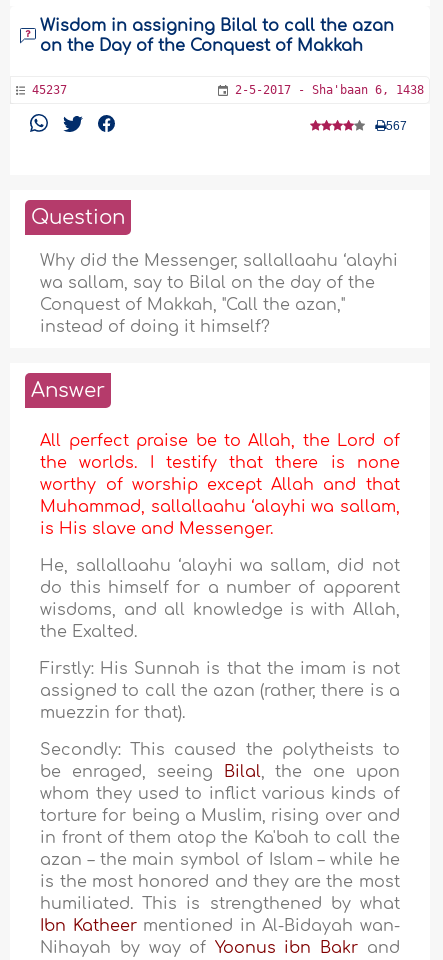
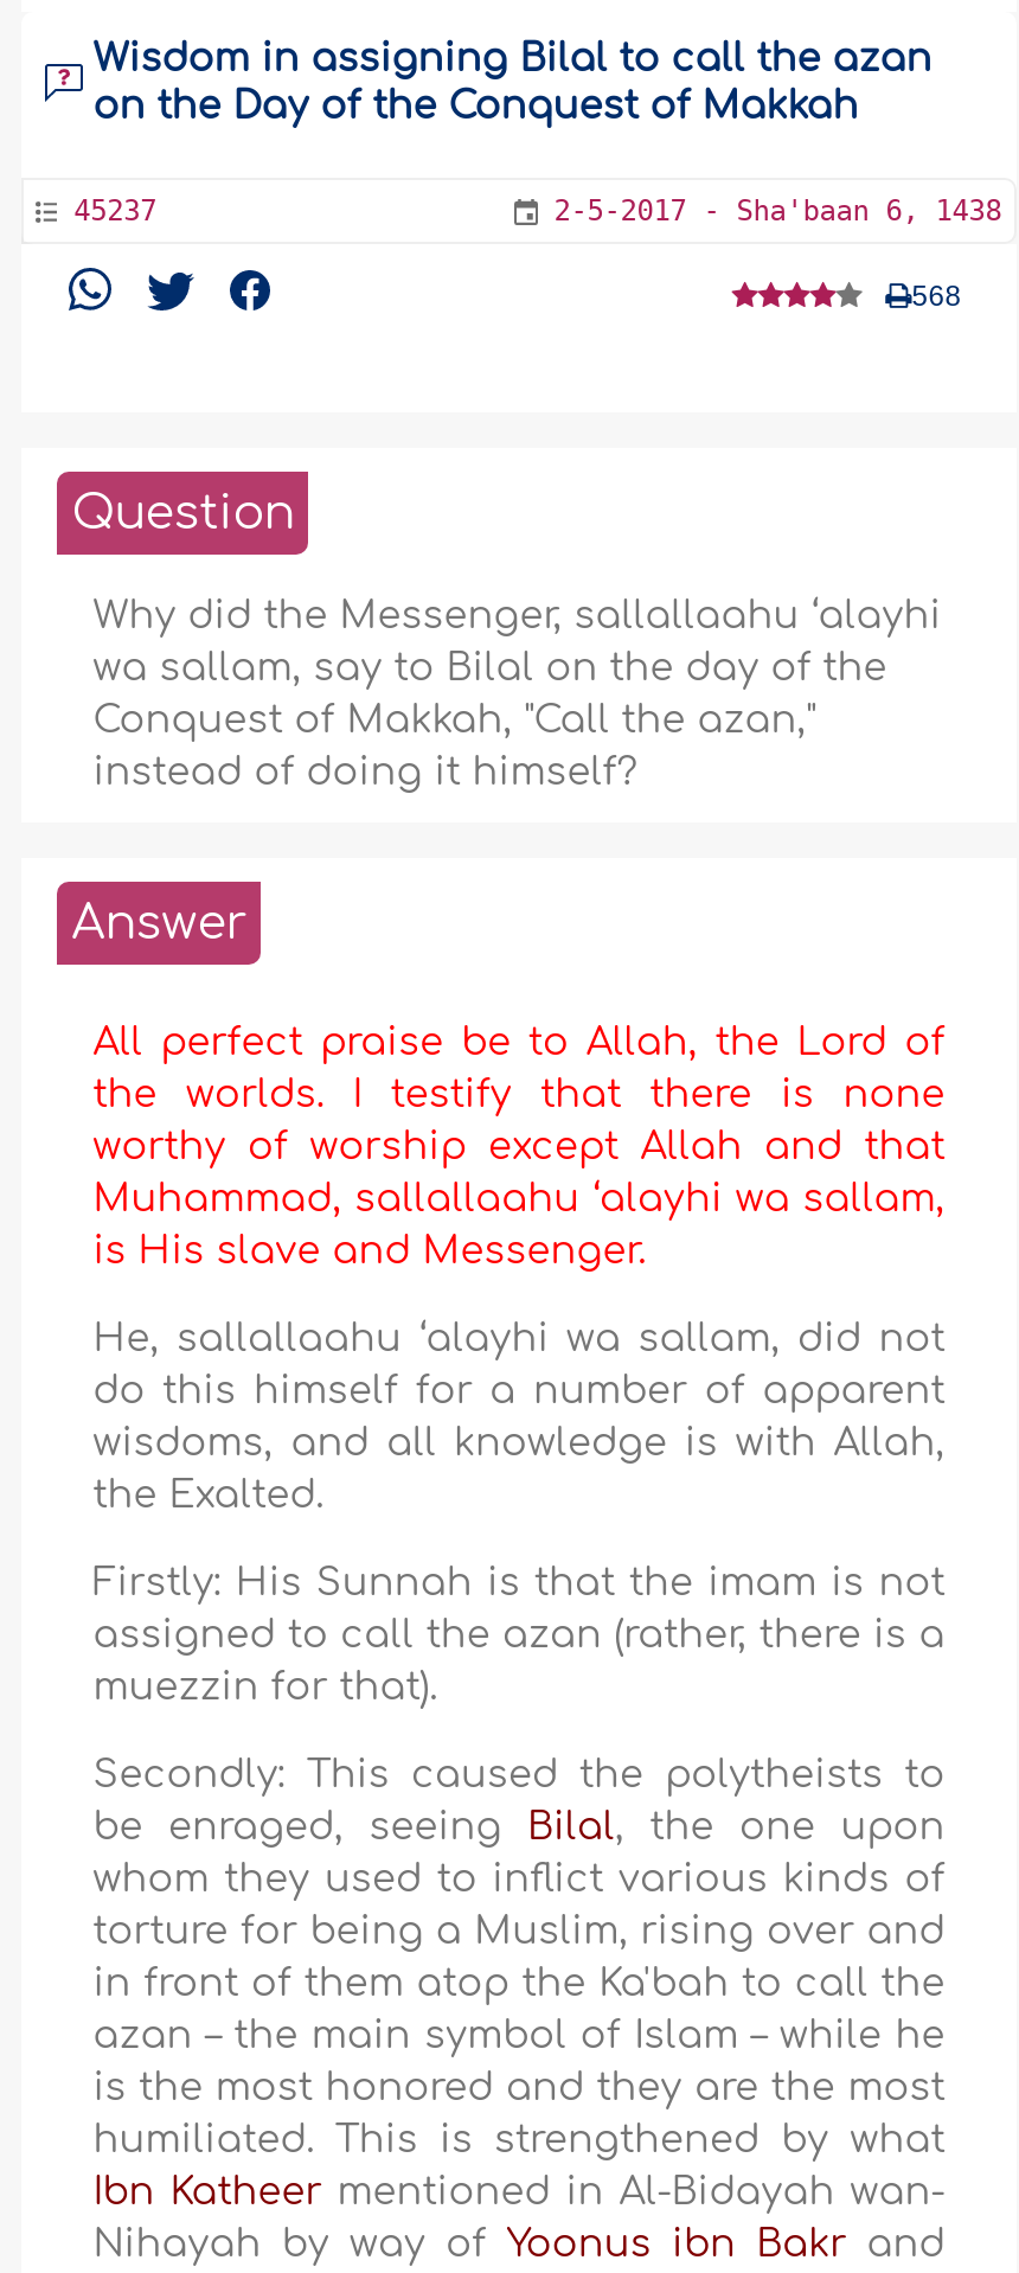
- 567
+ 568
